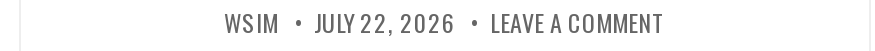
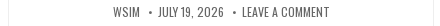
- WSIM JULY 22, 2026 LEAVE A COMMENT
+ WSIM JULY 19, 2026 LEAVE A COMMENT
